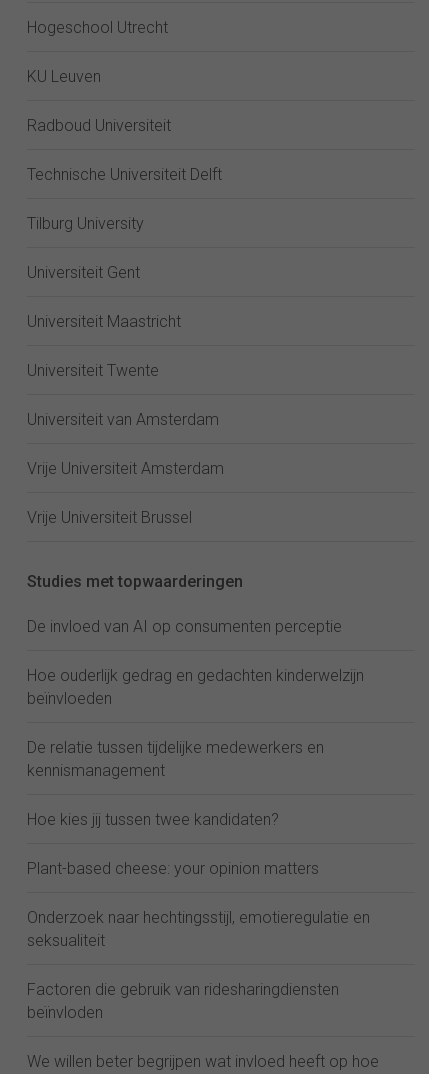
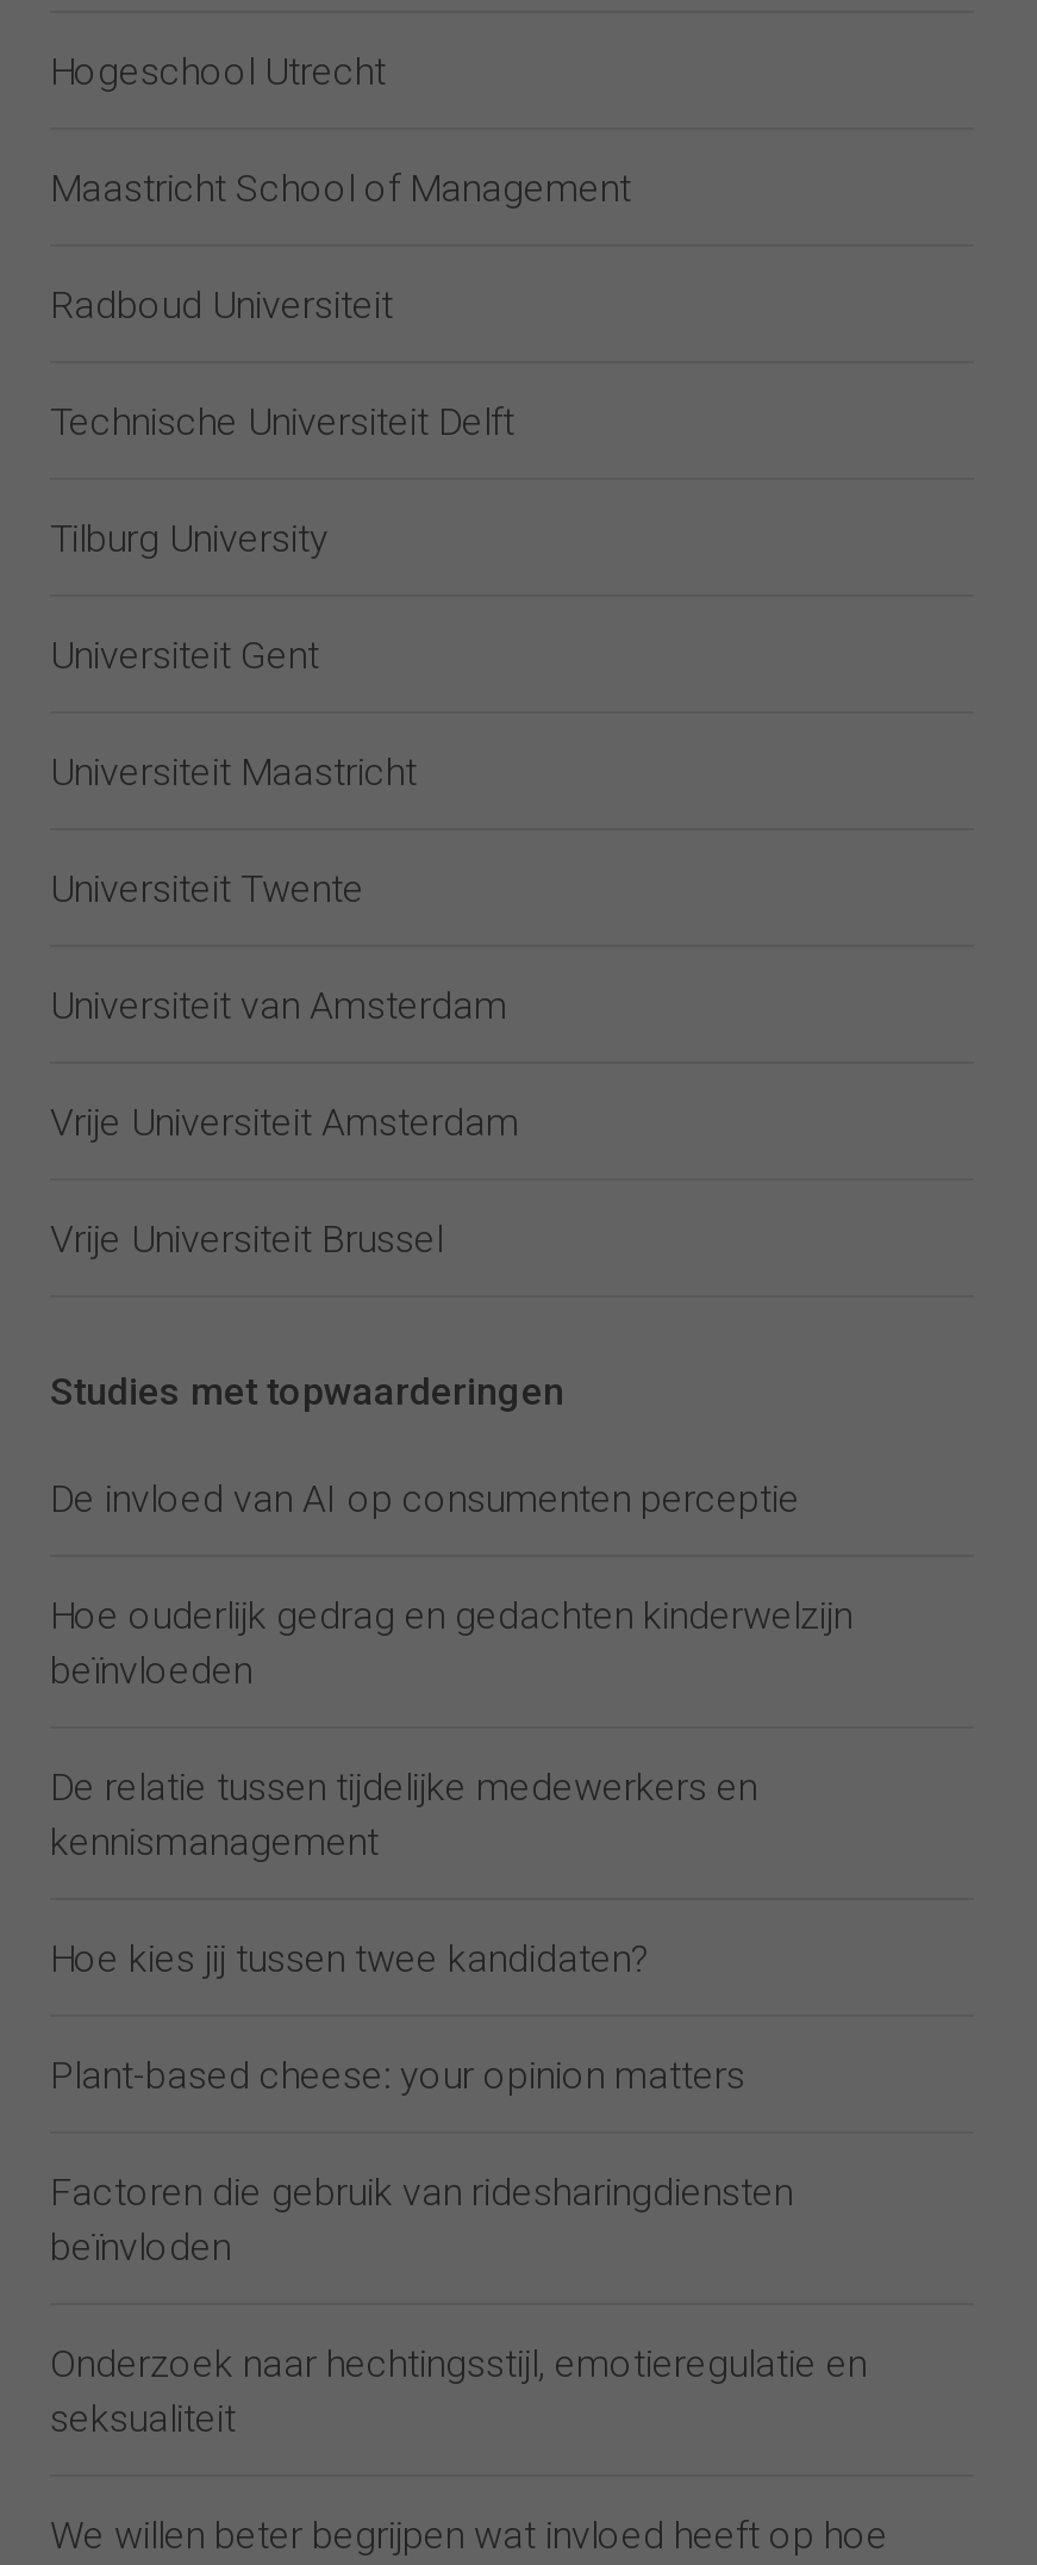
- KU Leuven
+ Maastricht School of Management

moved down: Onderzoek naar hechtingsstijl, emotieregulatie en | seksualiteit

moved up: Factoren die gebruik van ridesharingdiensten | beïnvloden
